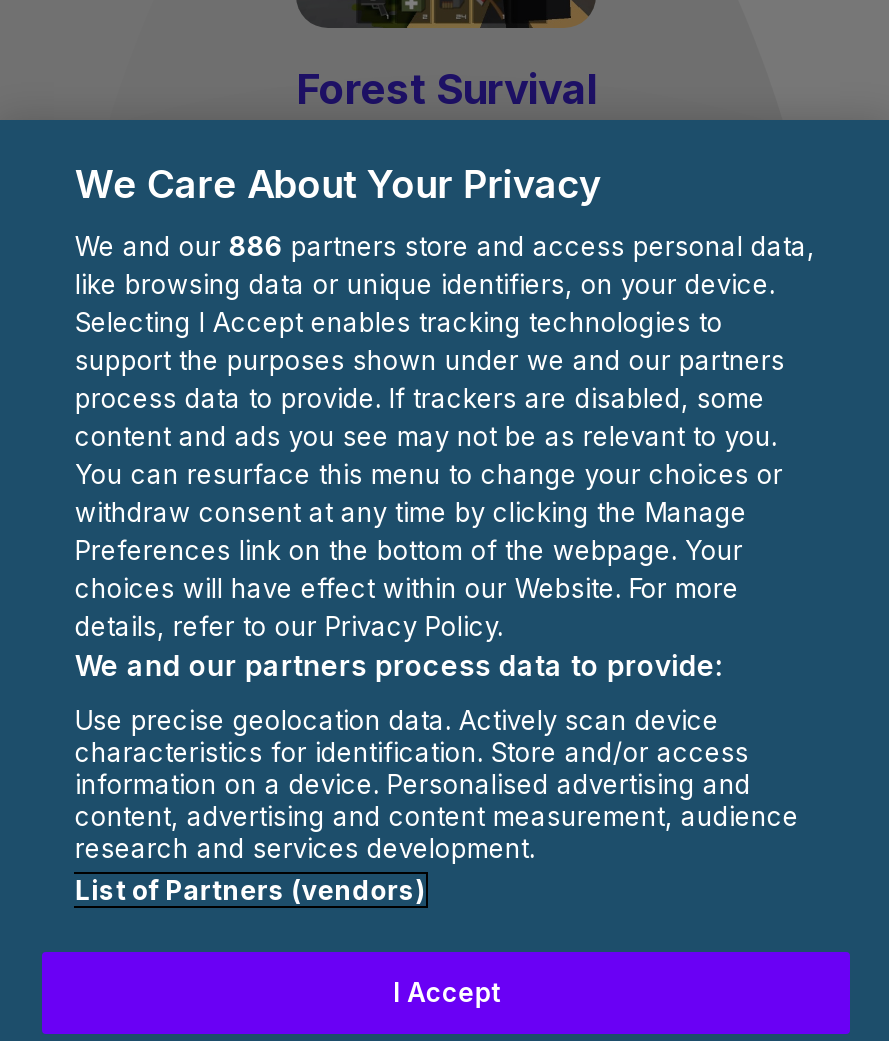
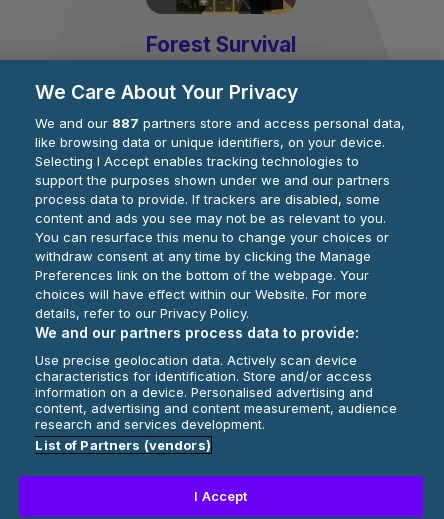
- We and our 886 partners store and access personal data,
+ We and our 887 partners store and access personal data,
